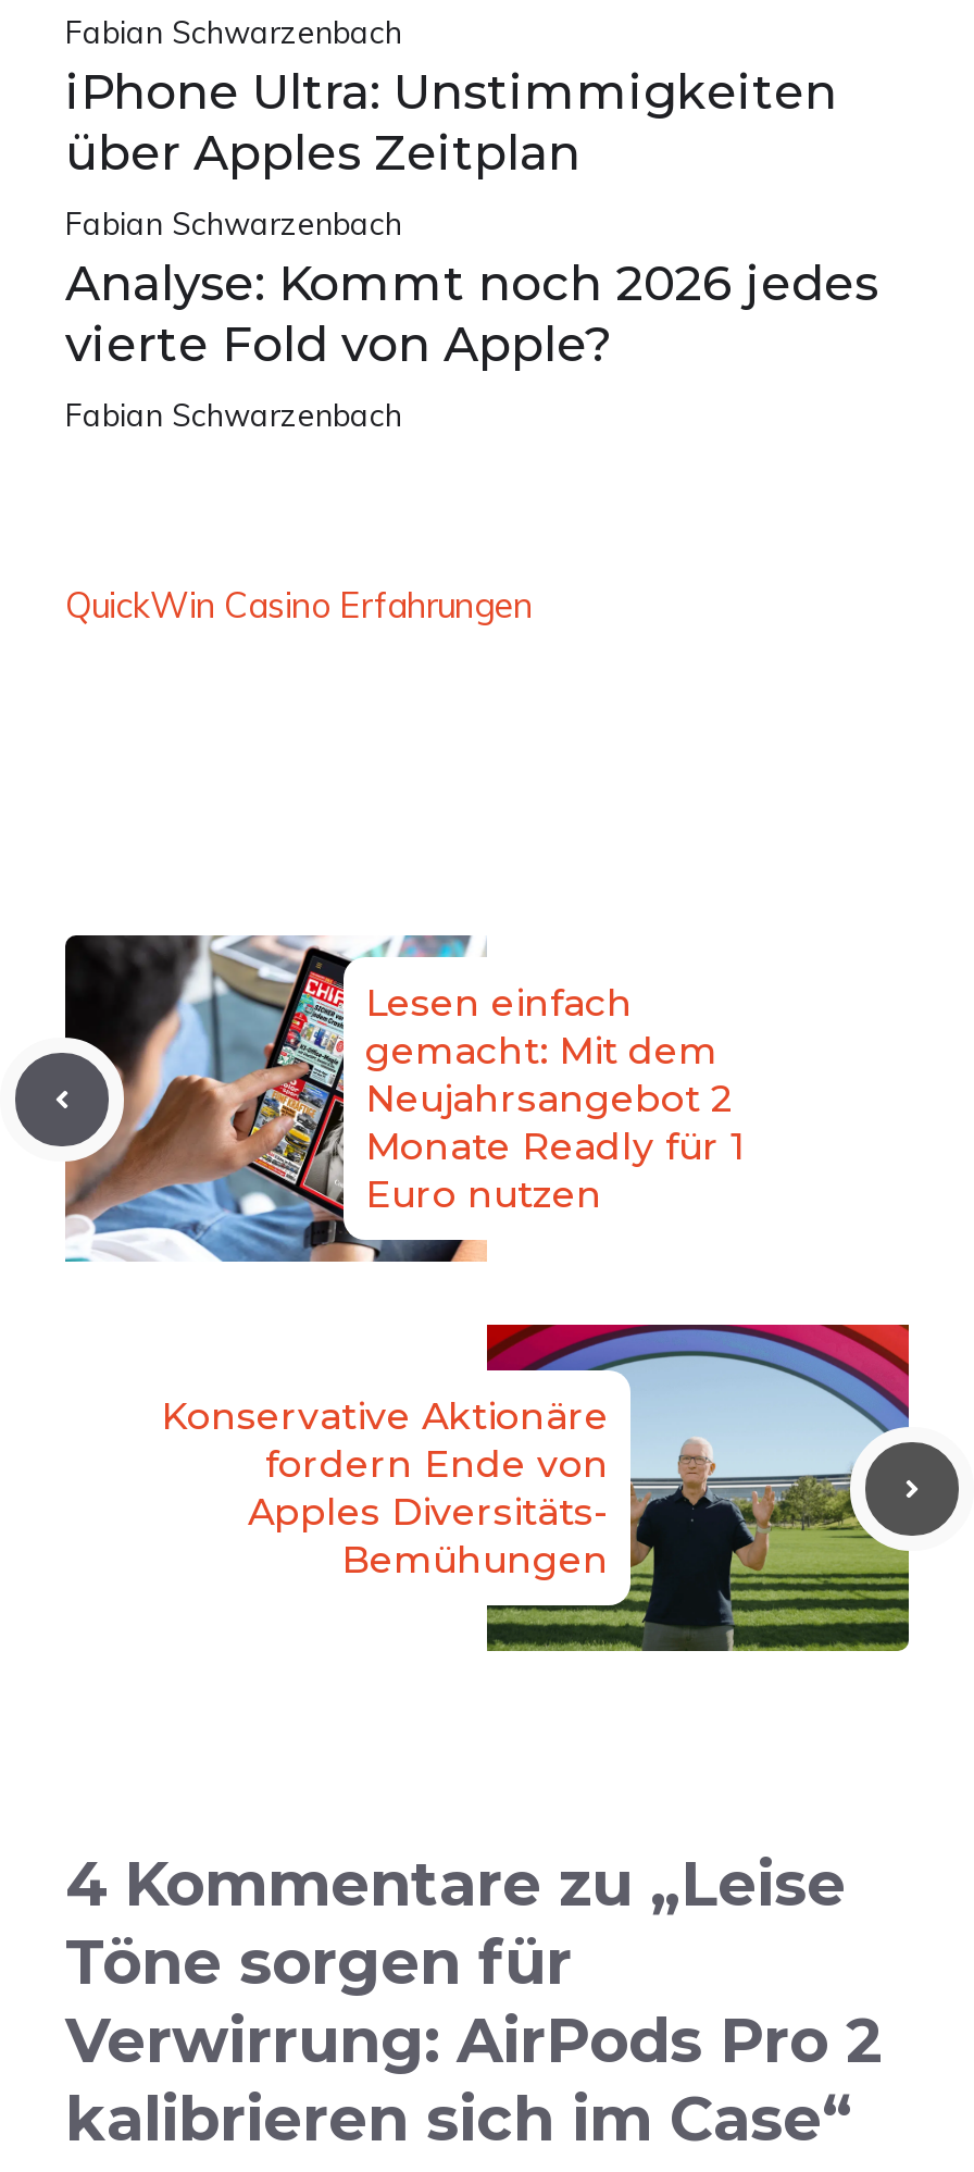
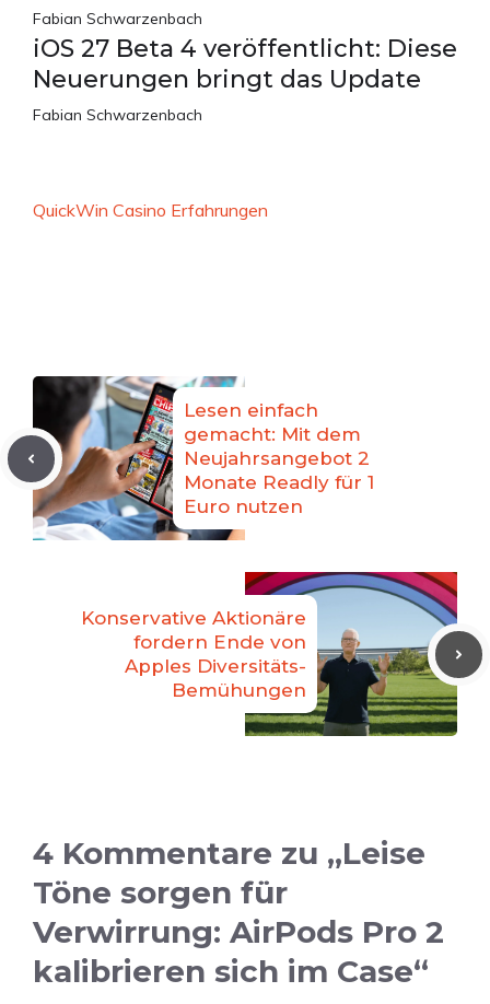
- iPhone Ultra: Unstimmigkeiten
- über Apples Zeitplan
- Fabian Schwarzenbach
- Analyse: Kommt noch 2026 jedes
- vierte Fold von Apple?
+ iOS 27 Beta 4 veröffentlicht: Diese
+ Neuerungen bringt das Update
